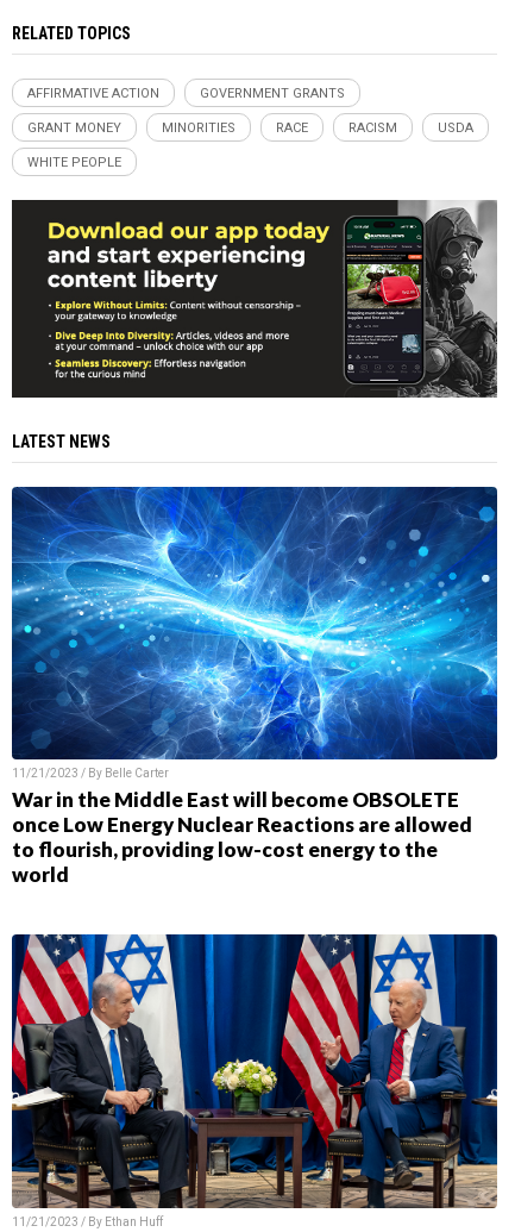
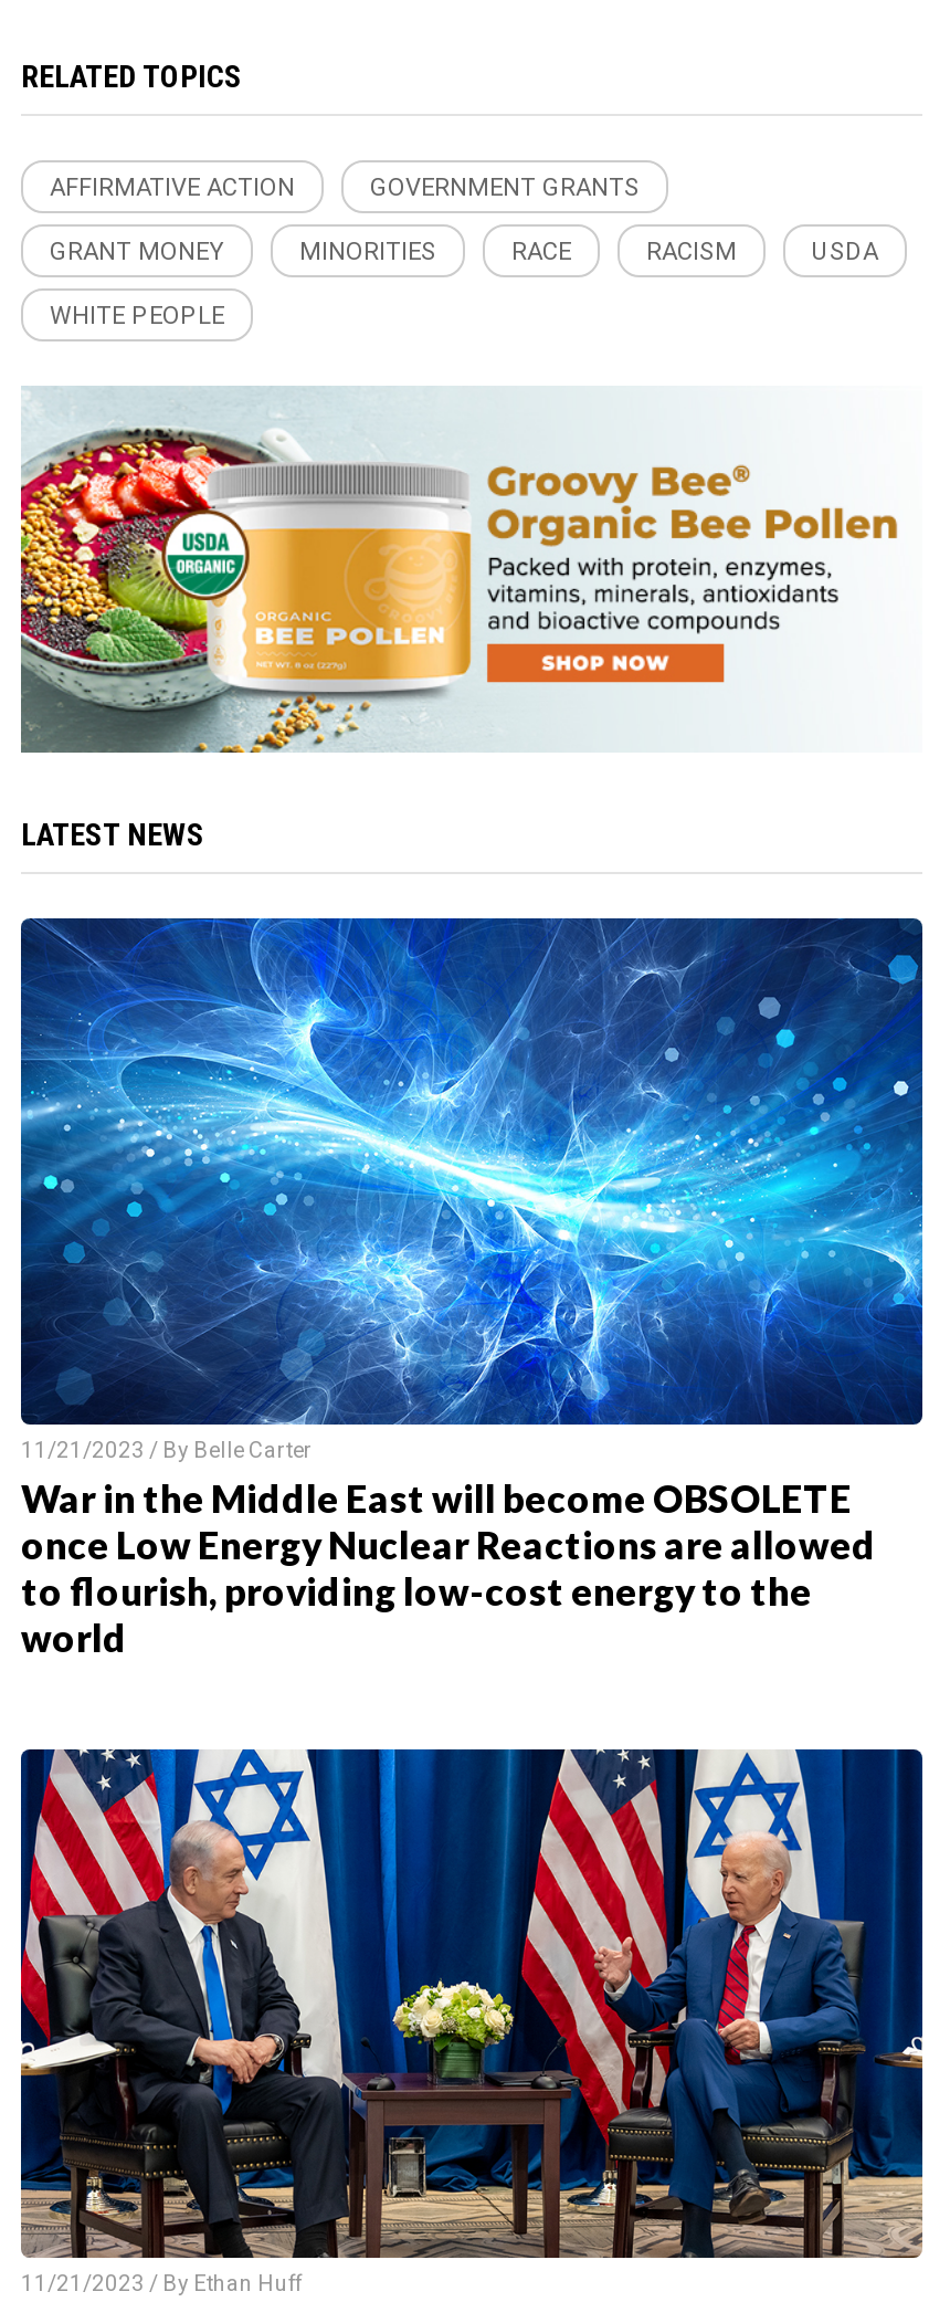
- [image]
+ [image]
